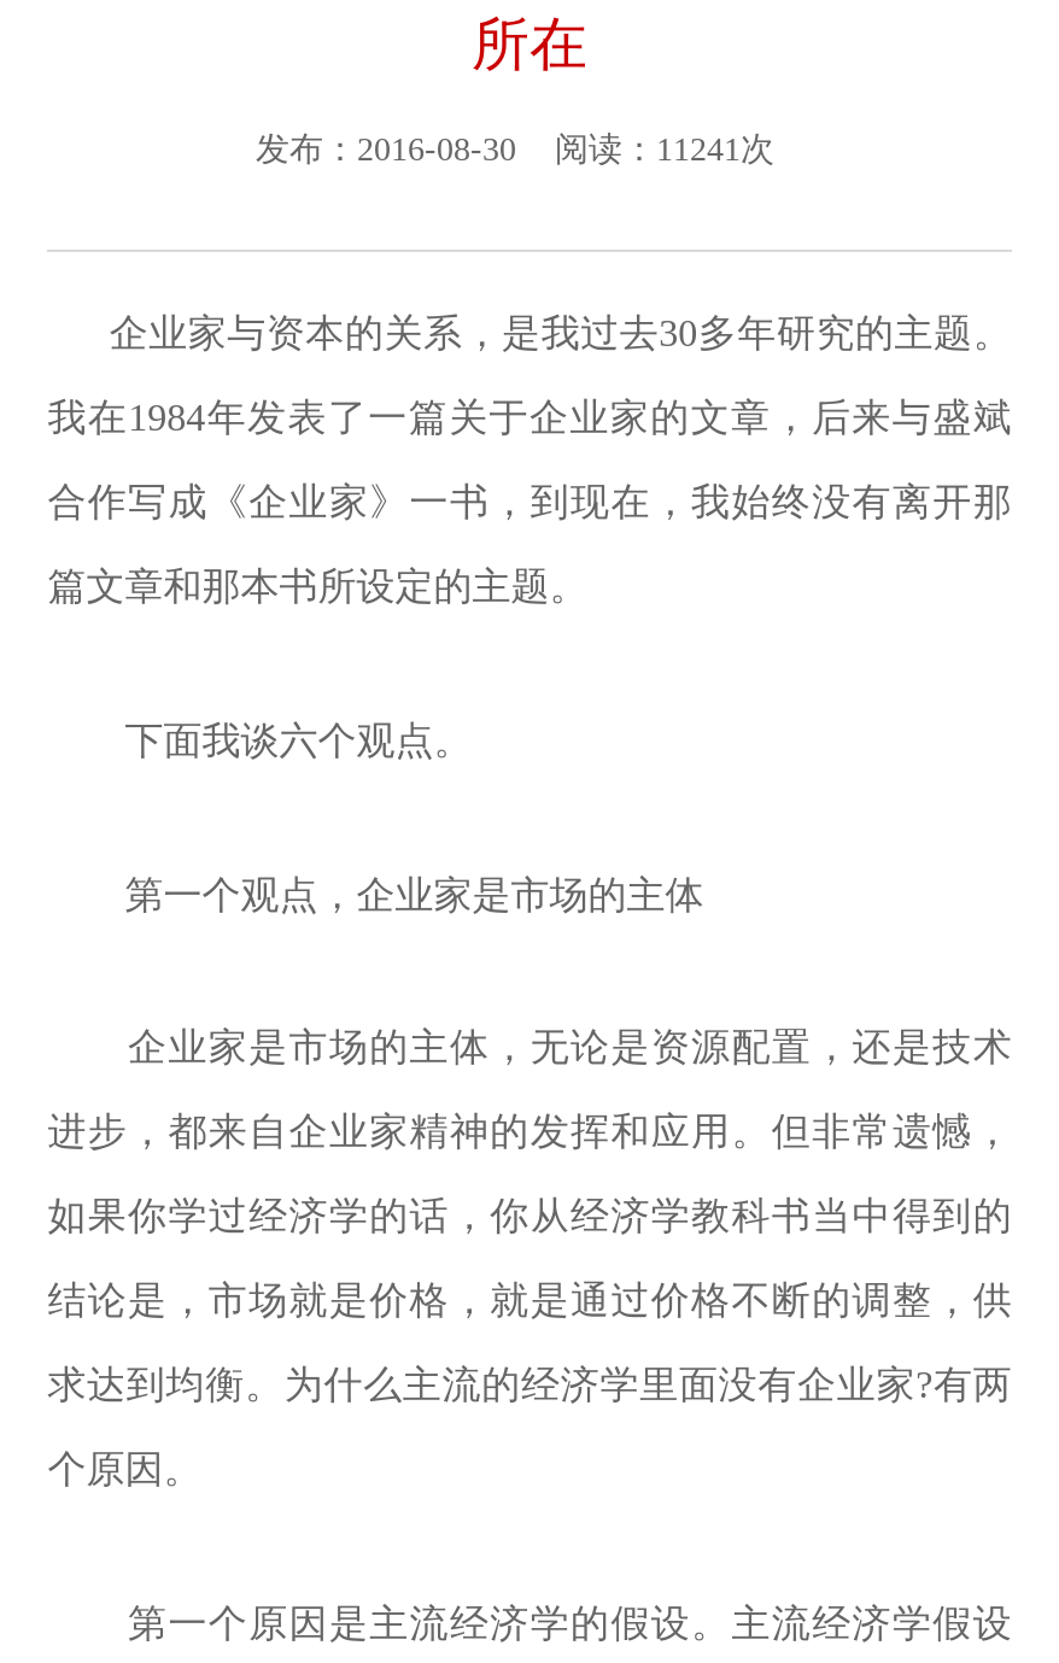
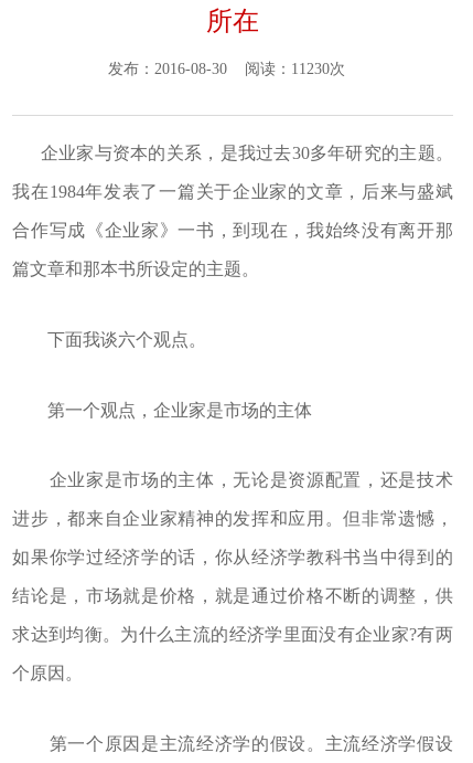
- 发布：2016-08-30 阅读：11241次
+ 发布：2016-08-30 阅读：11230次
